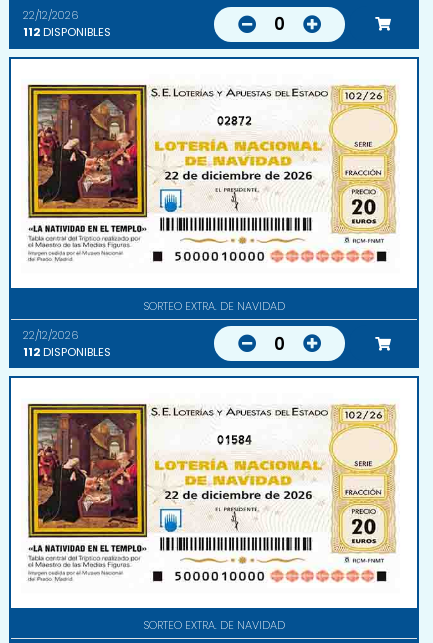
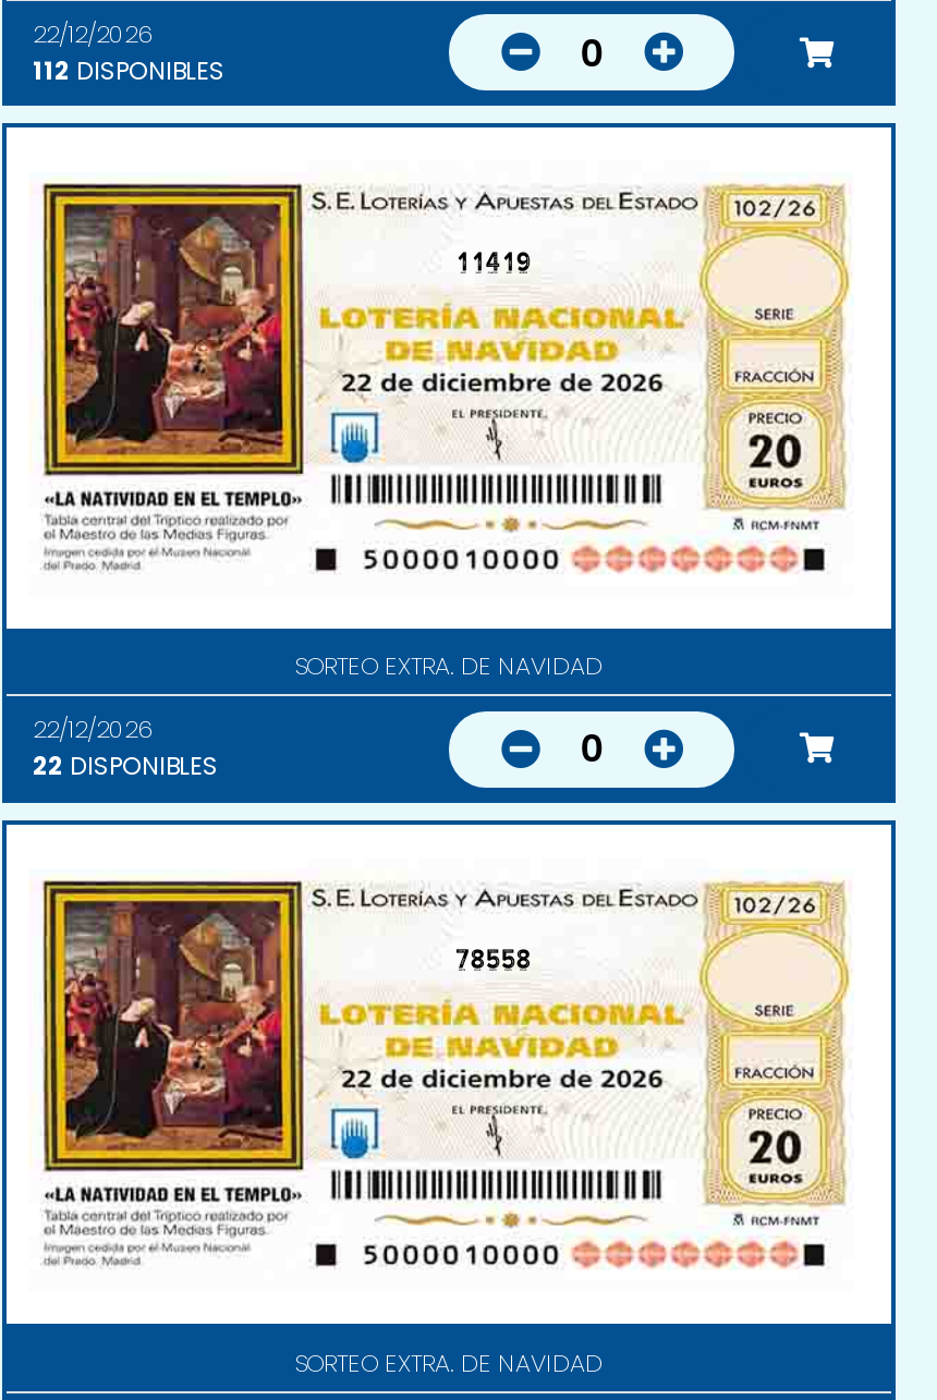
- 02872
+ 11419

- 112 DISPONIBLES
+ 22 DISPONIBLES

- 01584
+ 78558
